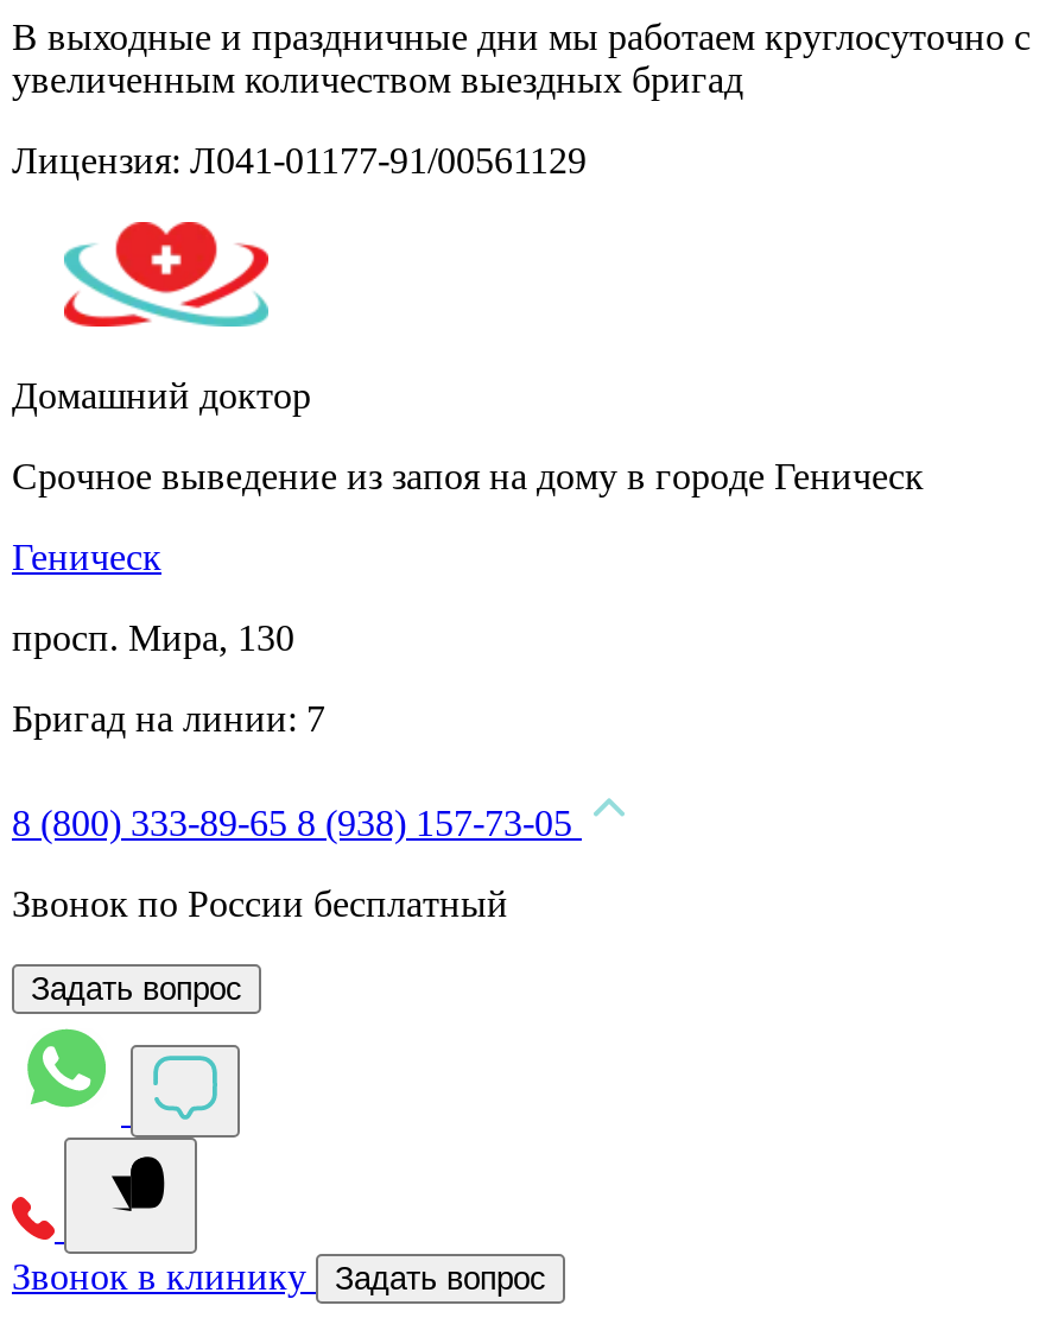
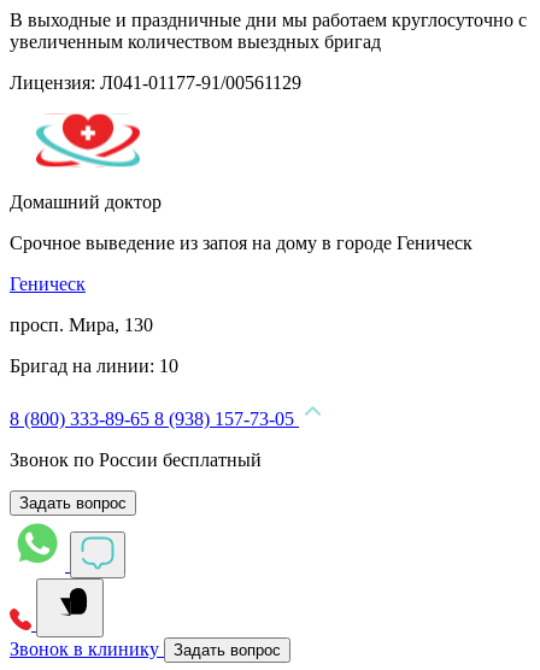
- Бригад на линии: 7
+ Бригад на линии: 10
